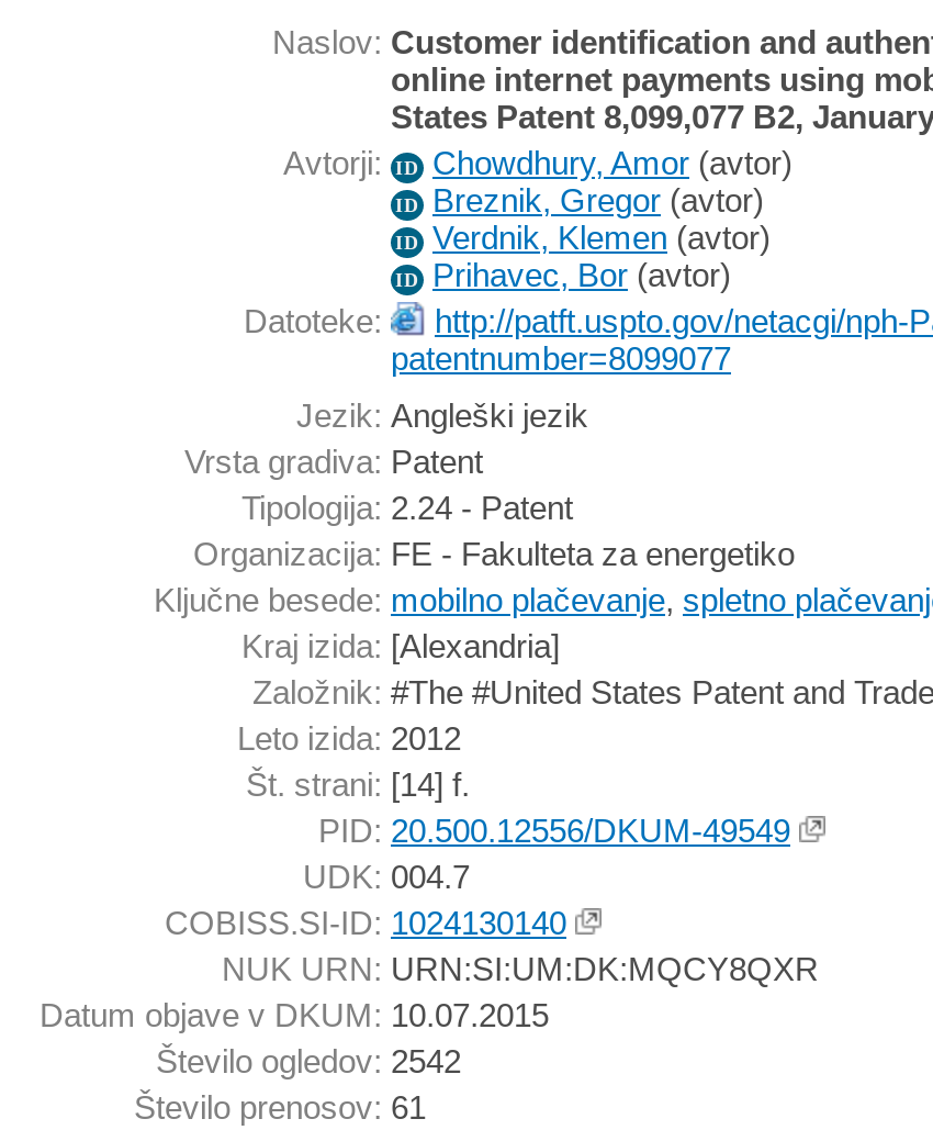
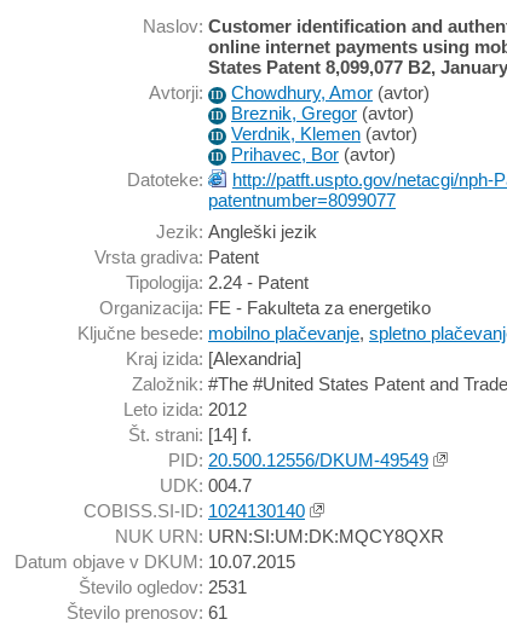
- Število ogledov: 2542
+ Število ogledov: 2531
